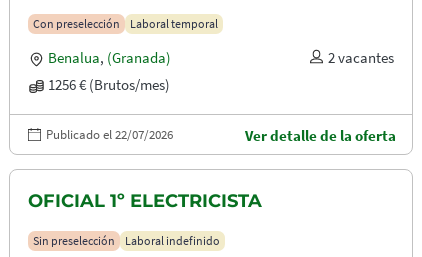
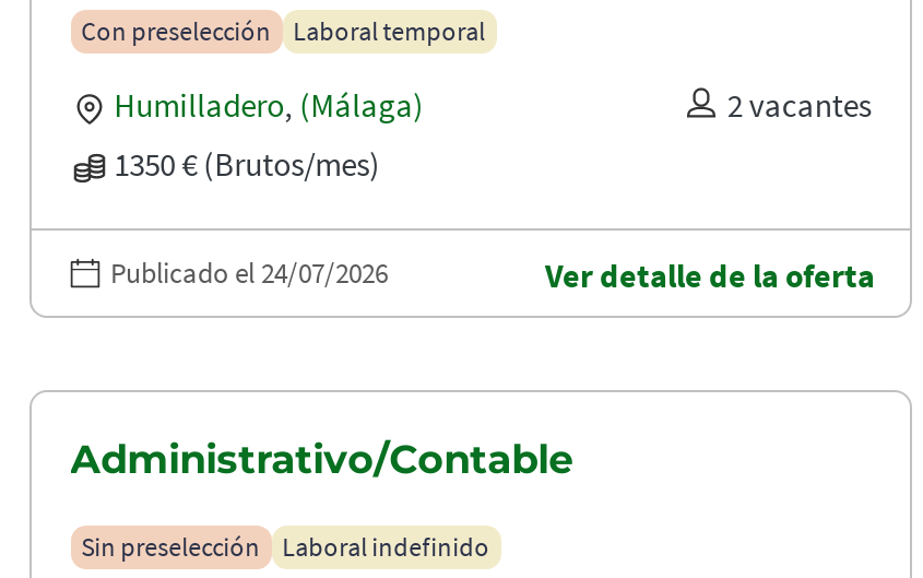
- Benalua, (Granada)
+ Humilladero, (Málaga)

- 1256 € (Brutos/mes)
+ 1350 € (Brutos/mes)

- Publicado el 22/07/2026
+ Publicado el 24/07/2026

- OFICIAL 1º ELECTRICISTA
+ Administrativo/Contable
